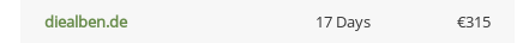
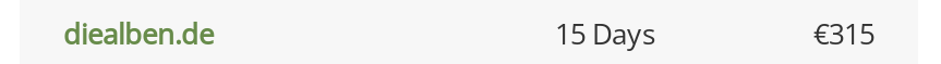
- 17 Days
+ 15 Days
